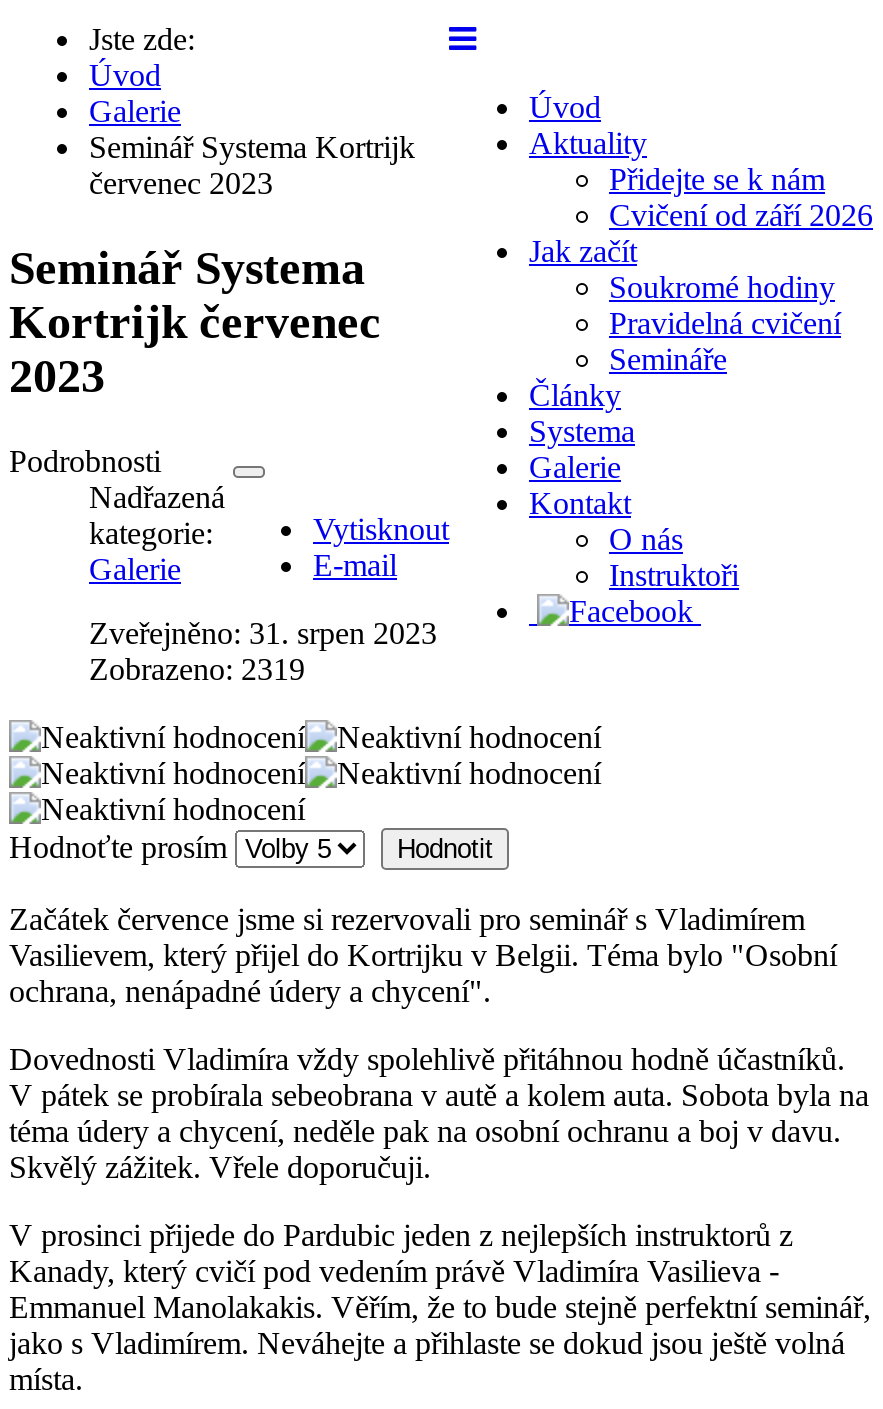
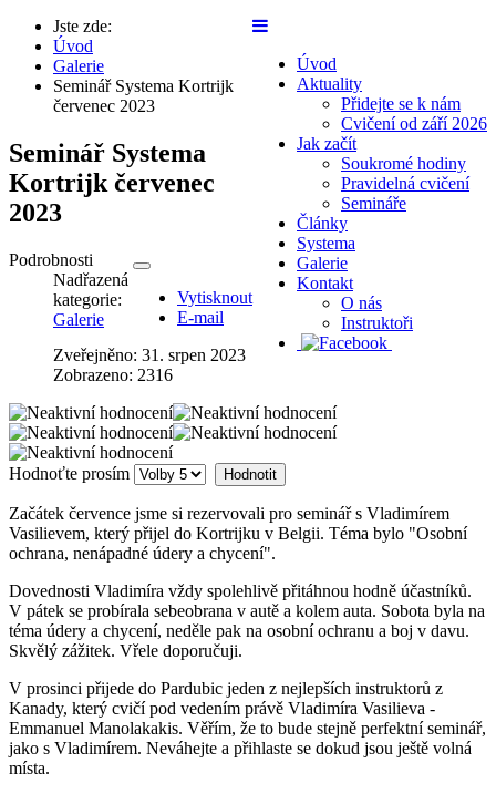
- Zobrazeno: 2319
+ Zobrazeno: 2316
